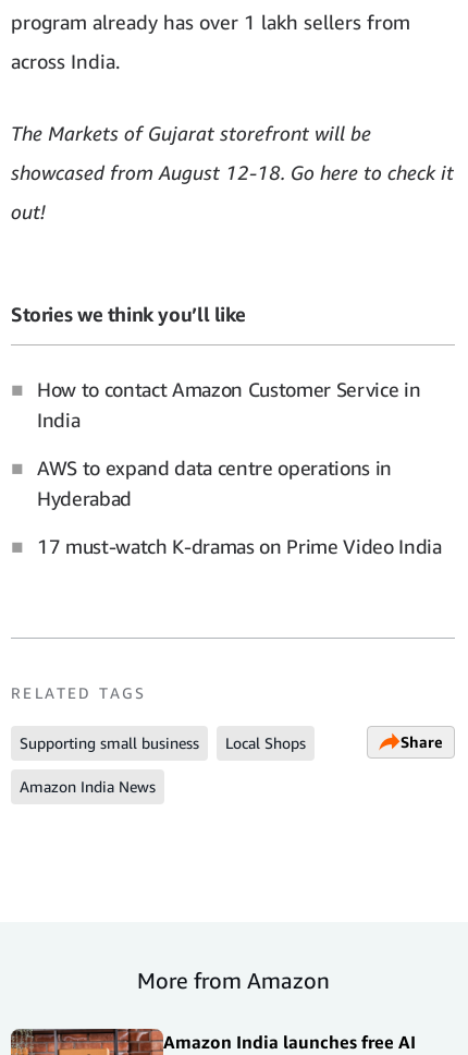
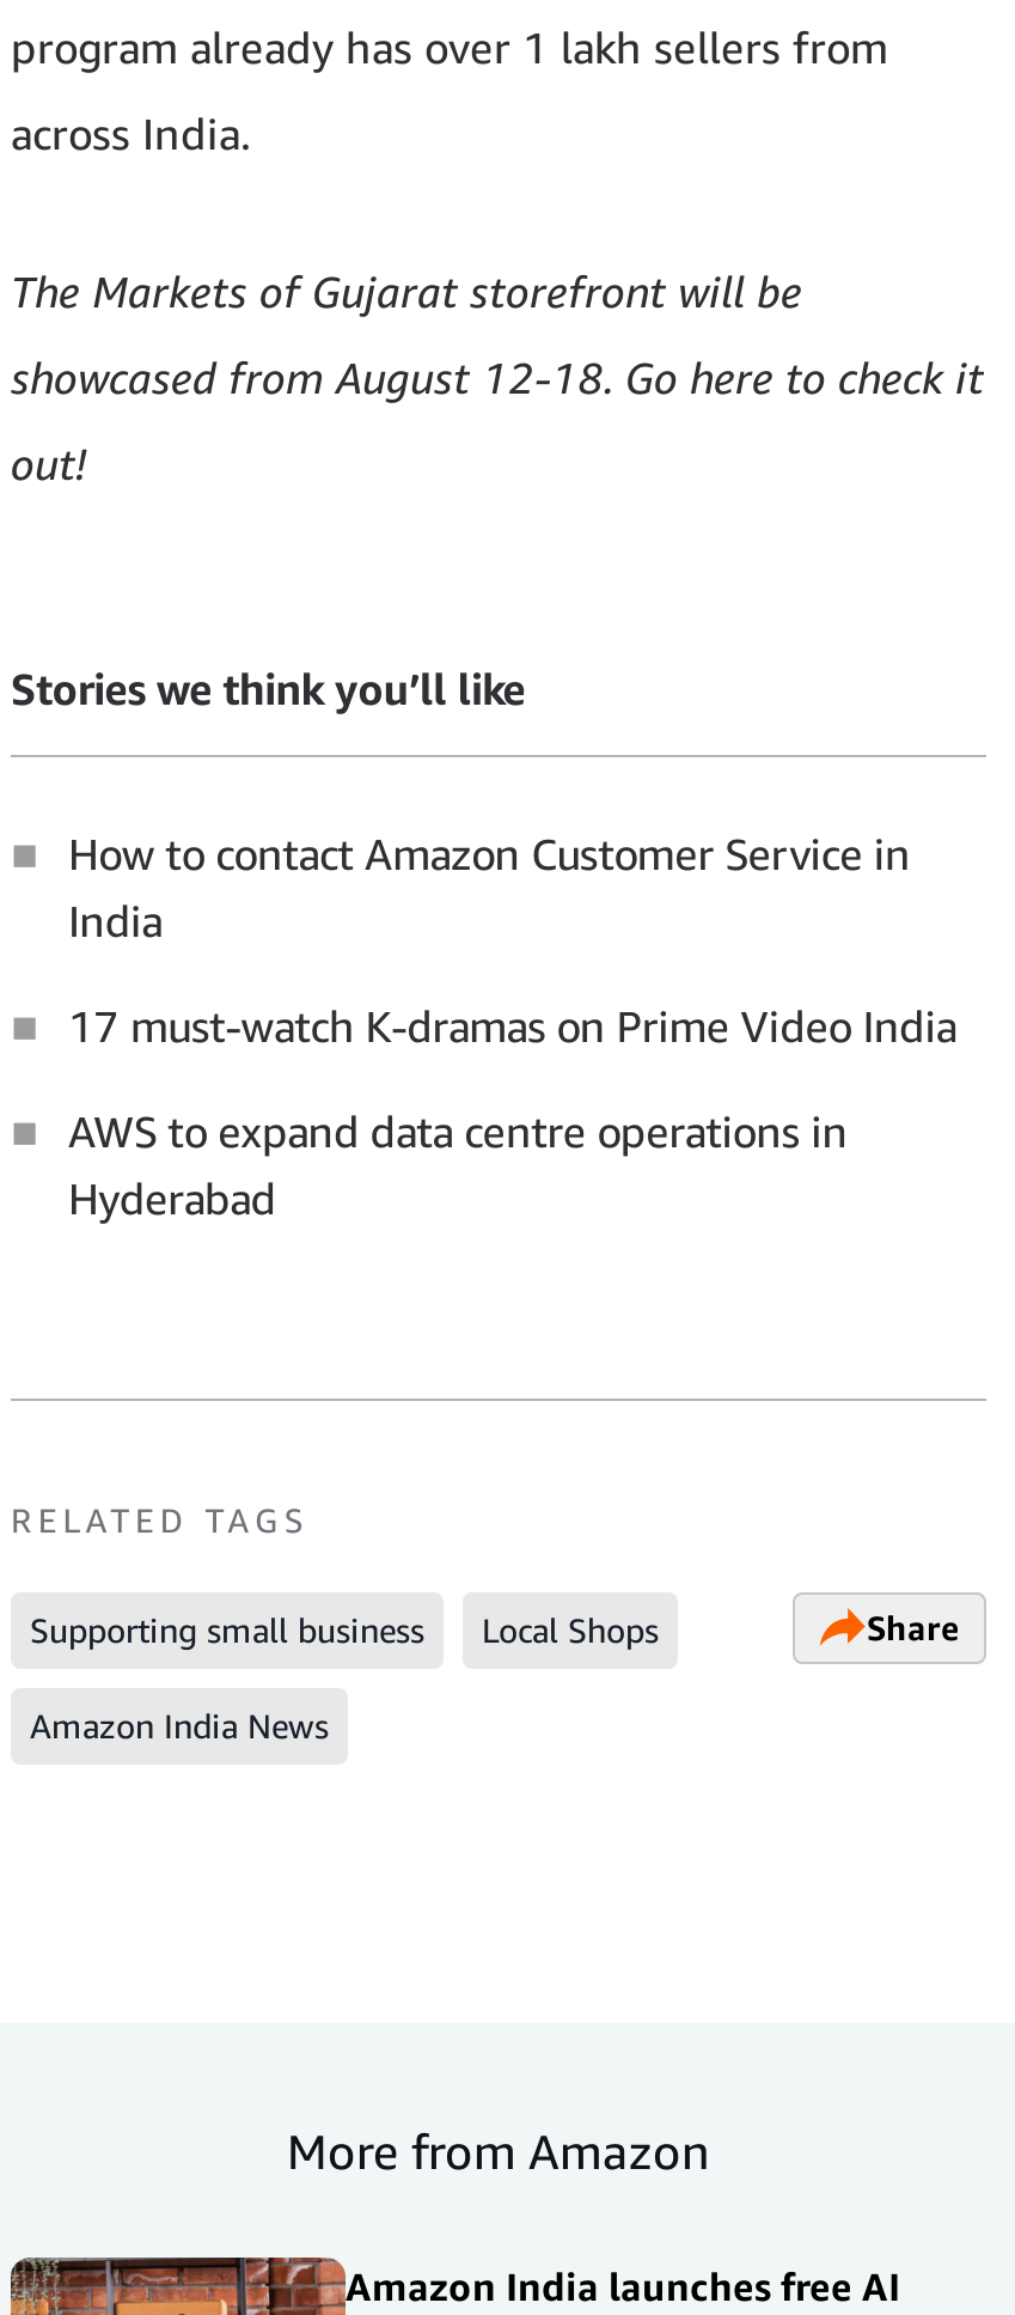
moved down: AWS to expand data centre operations in | Hyderabad

moved up: 17 must-watch K-dramas on Prime Video India
